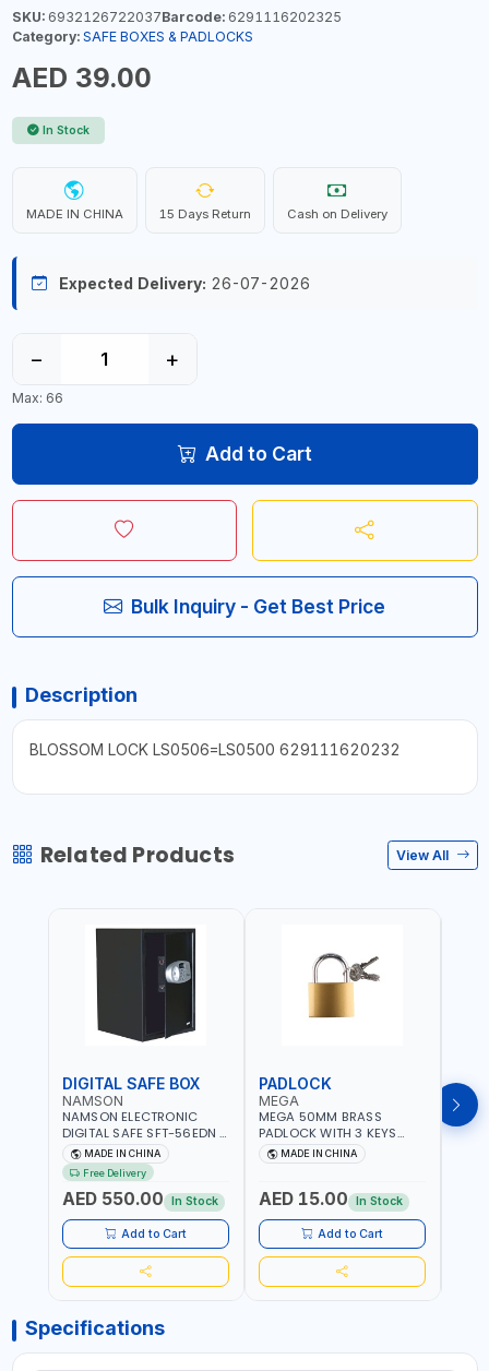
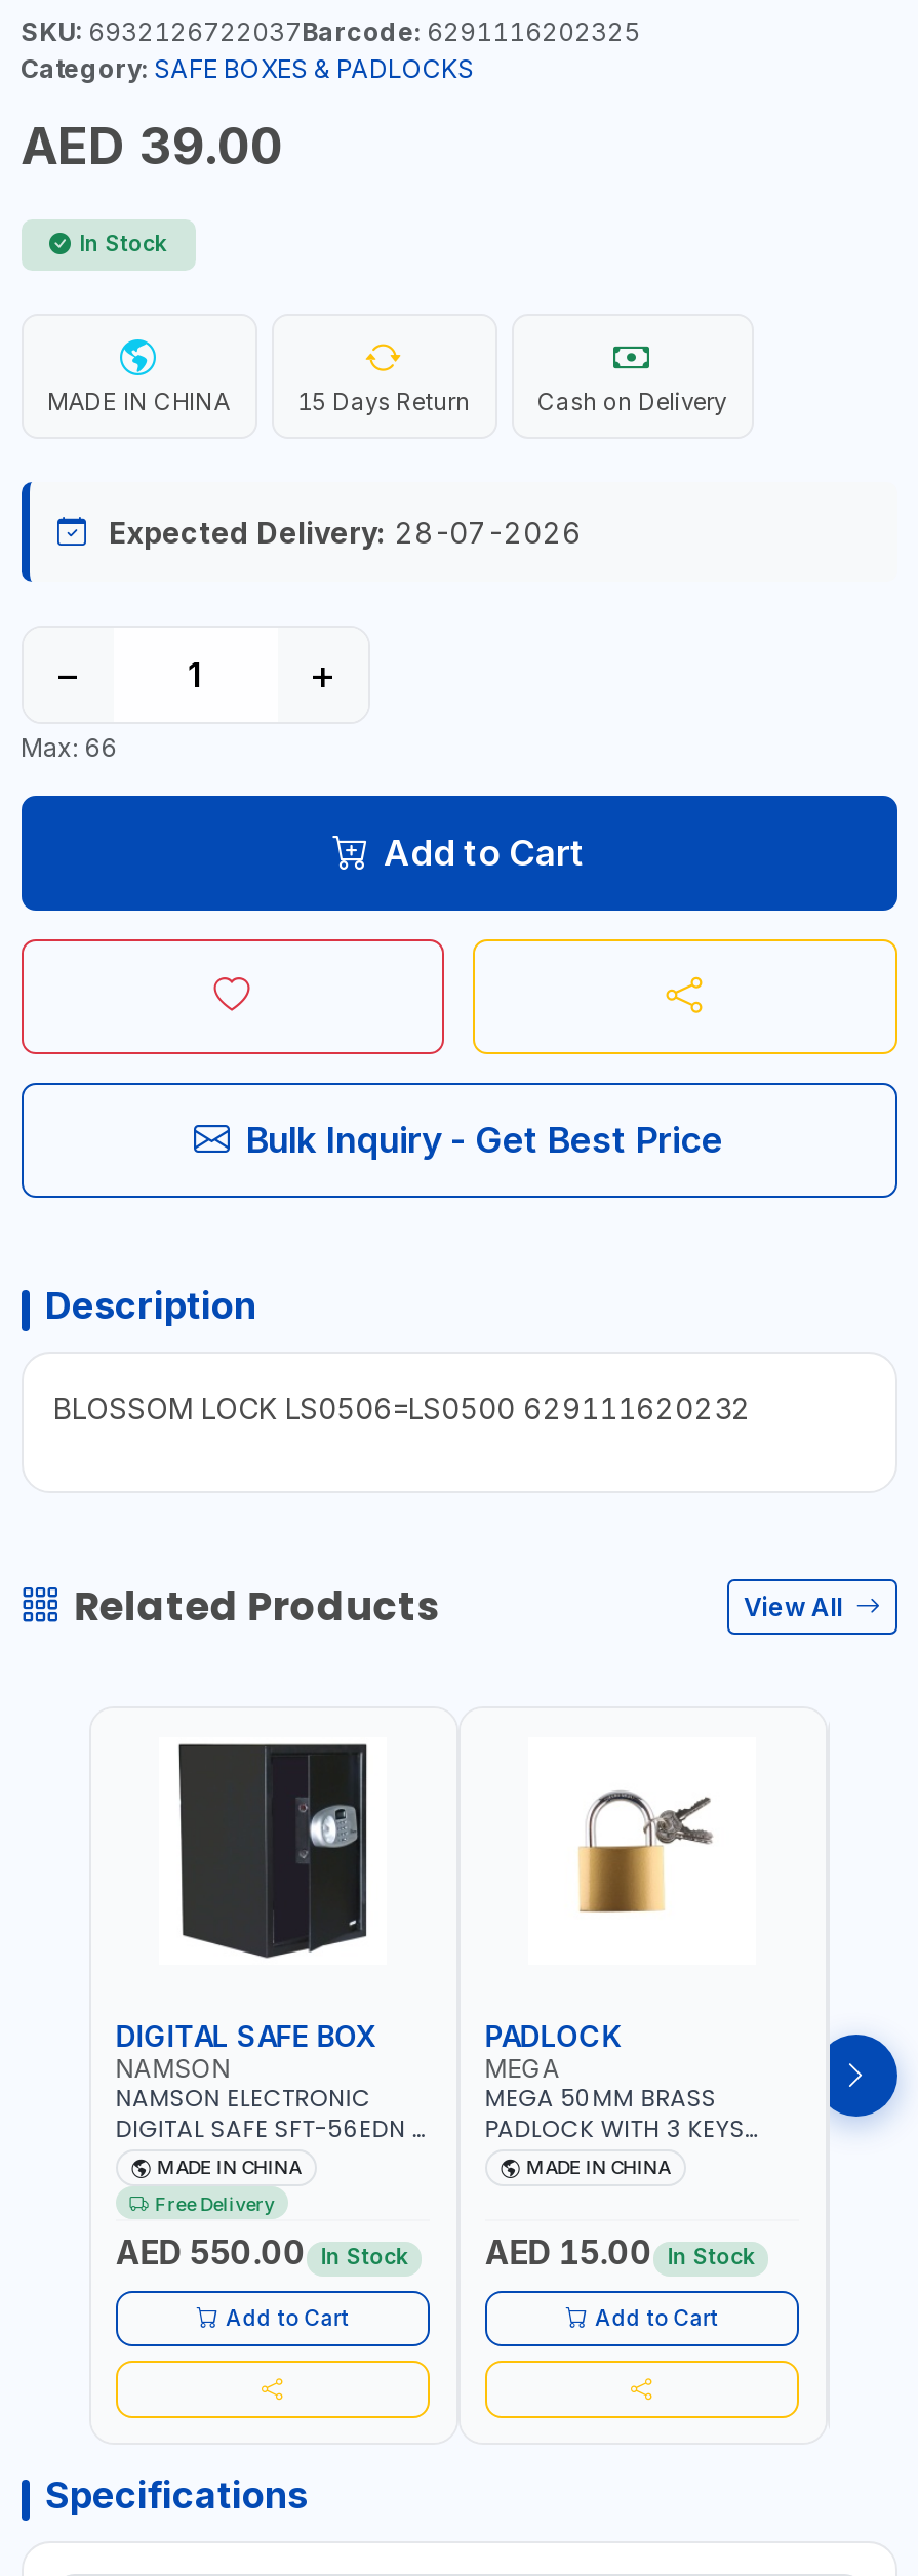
- Expected Delivery: 26-07-2026
+ Expected Delivery: 28-07-2026
